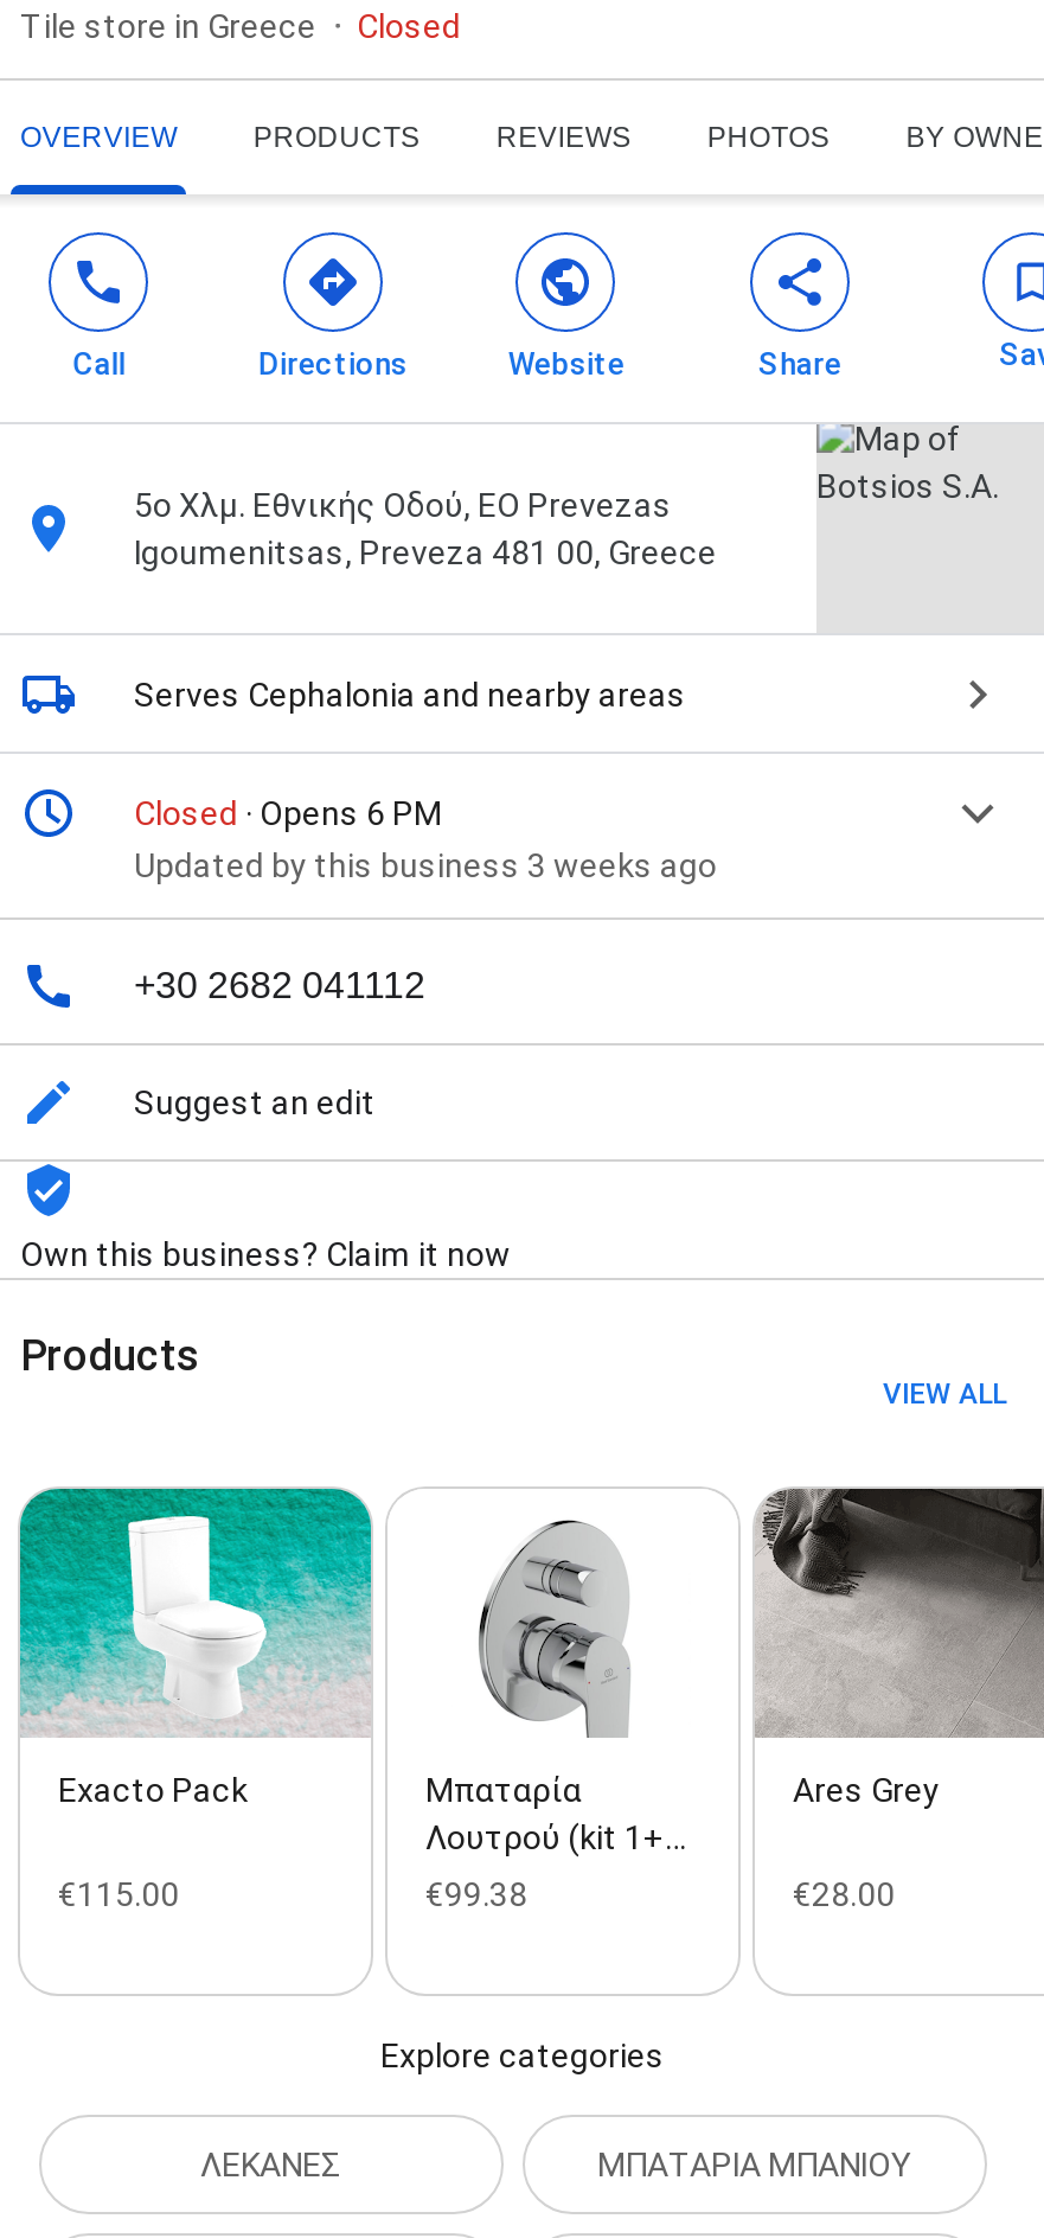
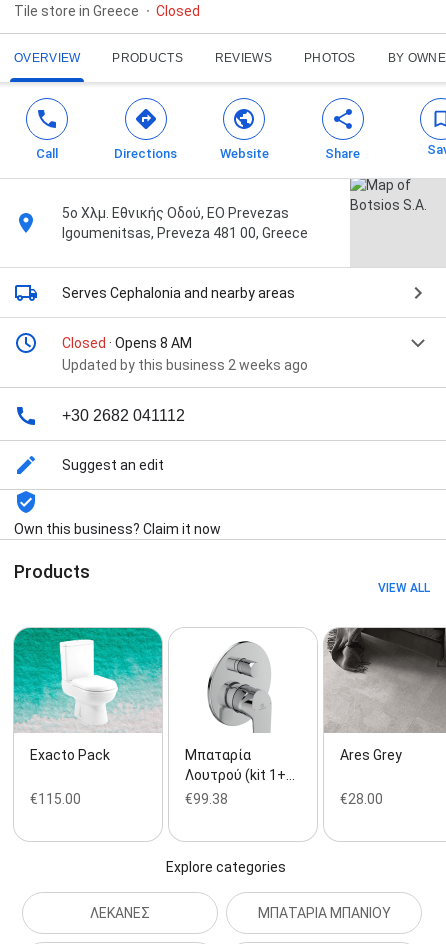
- Closed · Opens 6 PM
+ Closed · Opens 8 AM

- Updated by this business 3 weeks ago
+ Updated by this business 2 weeks ago
